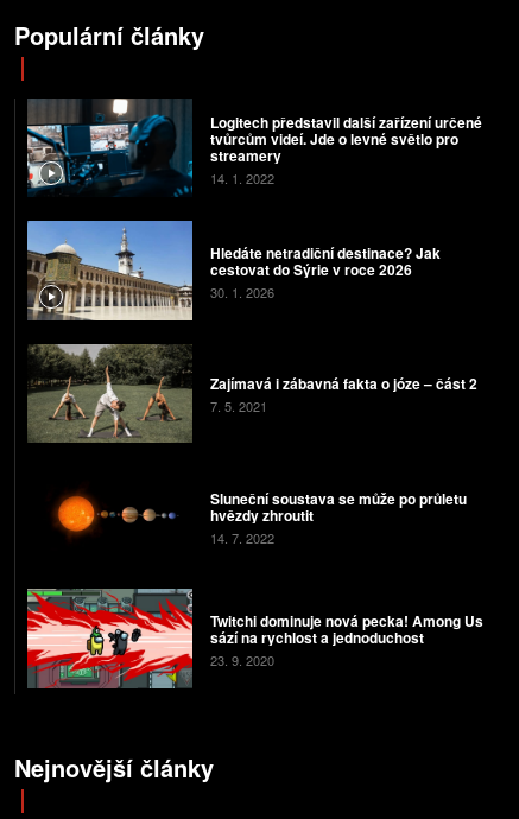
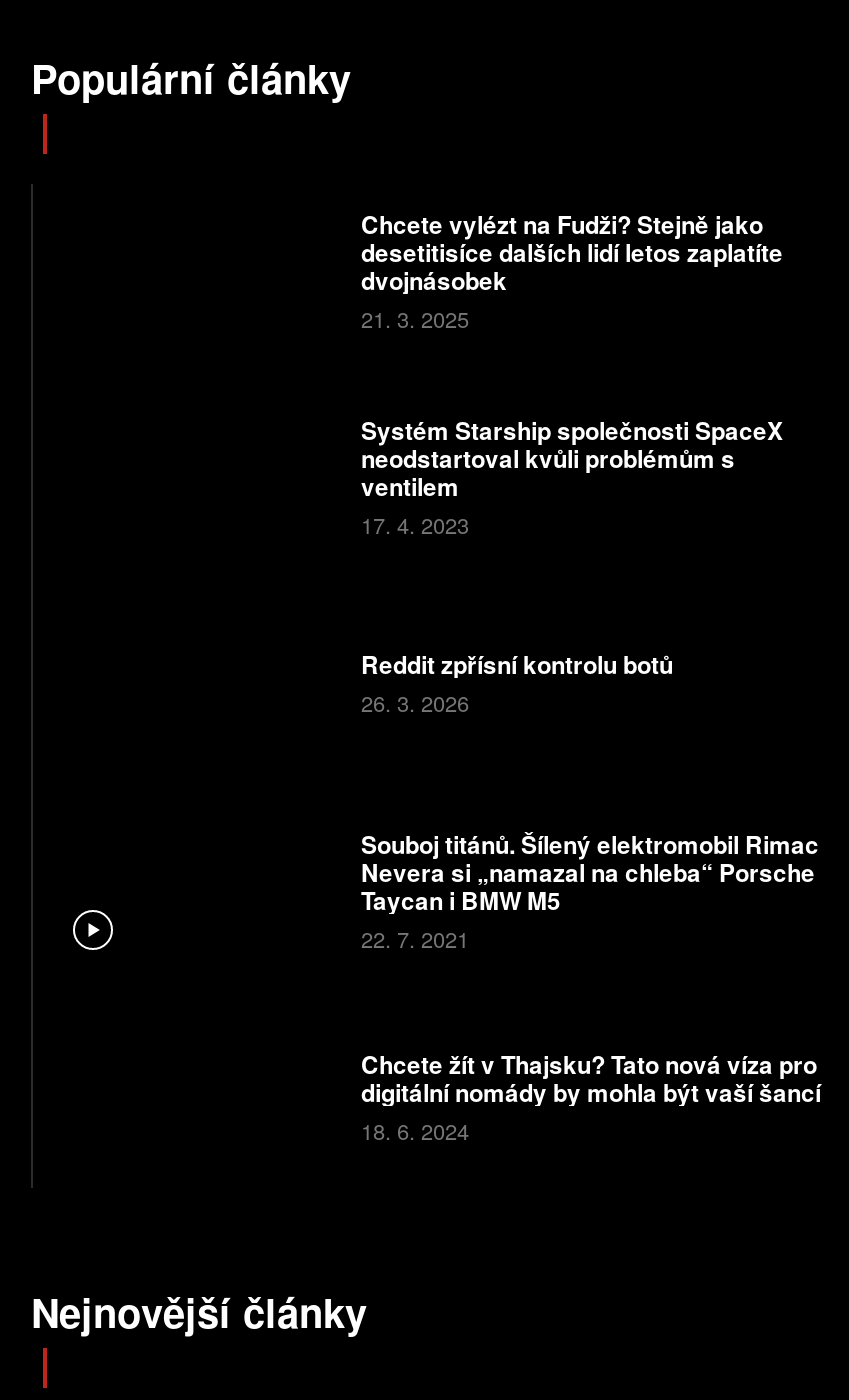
- [image]

- Logitech představil další zařízení určené
- tvůrcům videí. Jde o levné světlo pro
- streamery
- 14. 1. 2022
+ Chcete vylézt na Fudži? Stejně jako
+ desetitisíce dalších lidí letos zaplatíte
+ dvojnásobek
+ 21. 3. 2025

- [image]

- Hledáte netradiční destinace? Jak
- cestovat do Sýrie v roce 2026
- 30. 1. 2026
+ Systém Starship společnosti SpaceX
+ neodstartoval kvůli problémům s
+ ventilem
+ 17. 4. 2023

- [image]

- Zajímavá i zábavná fakta o józe – část 2
- 7. 5. 2021
+ Reddit zpřísní kontrolu botů
+ 26. 3. 2026

- [image]

- Sluneční soustava se může po průletu
- hvězdy zhroutit
- 14. 7. 2022
+ Souboj titánů. Šílený elektromobil Rimac
+ Nevera si „namazal na chleba“ Porsche
+ Taycan i BMW M5
+ 22. 7. 2021

- [image]

- Twitchi dominuje nová pecka! Among Us
- sází na rychlost a jednoduchost
- 23. 9. 2020
+ Chcete žít v Thajsku? Tato nová víza pro
+ digitální nomády by mohla být vaší šancí
+ 18. 6. 2024
